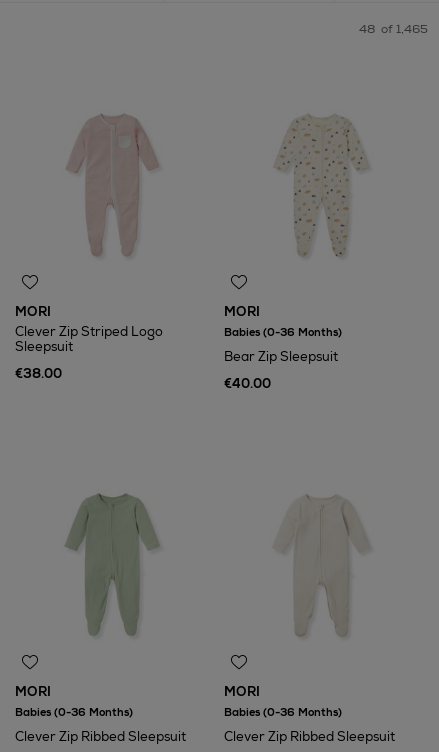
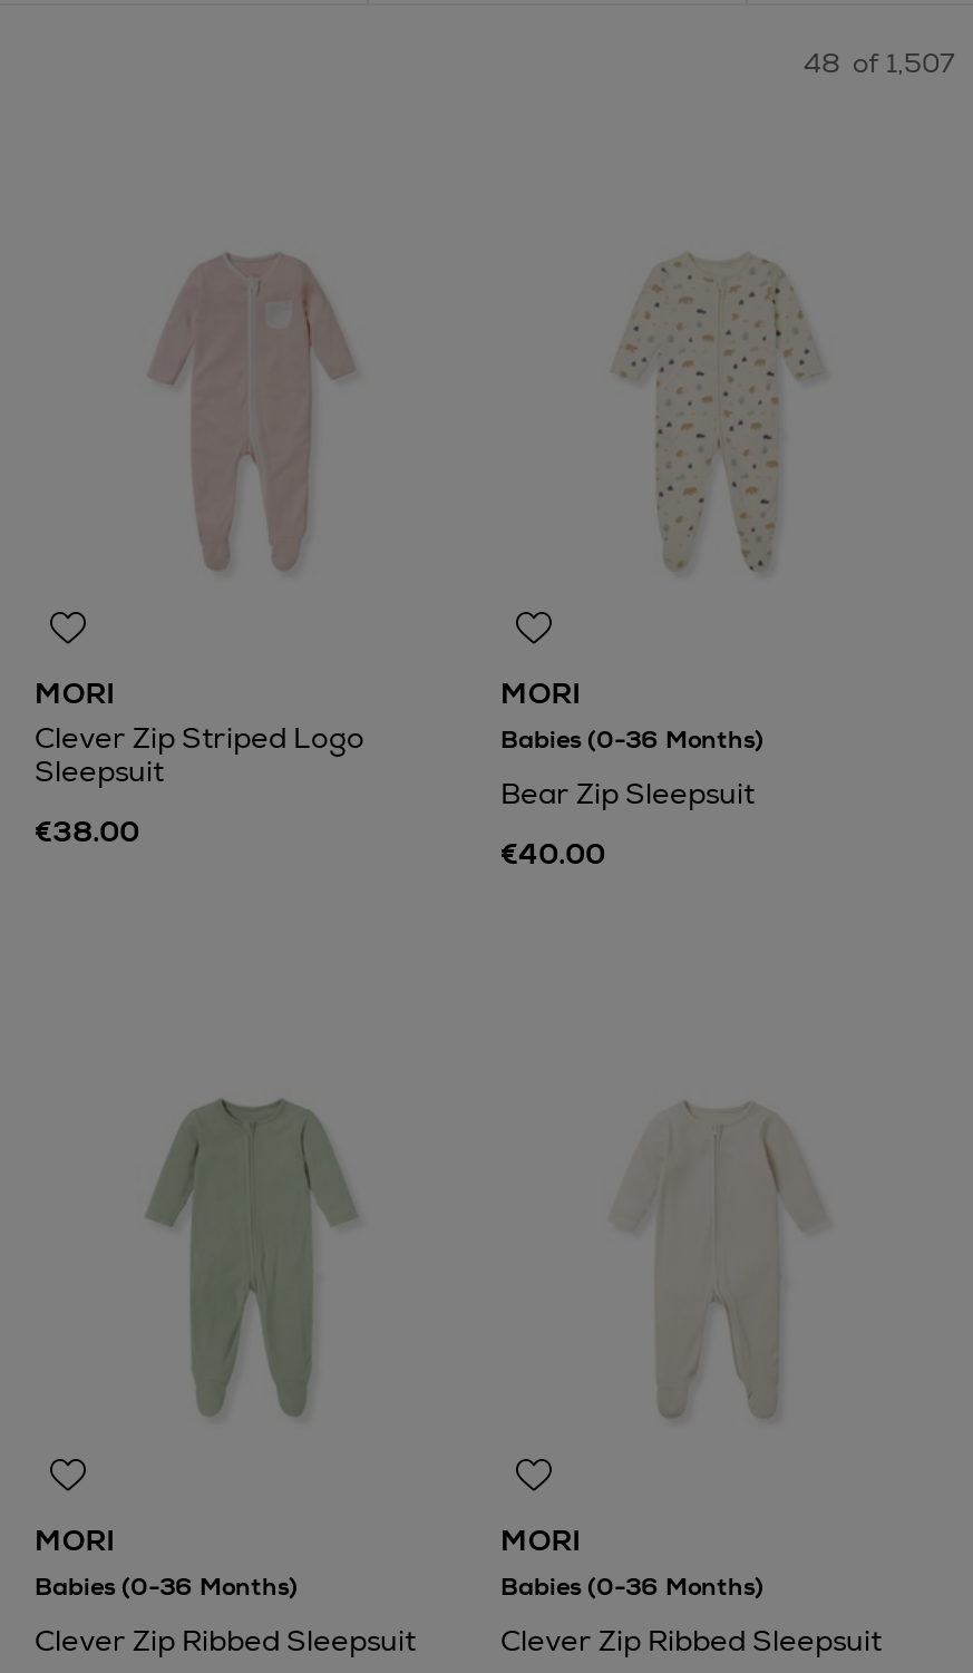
- 48 of 1,465
+ 48 of 1,507
